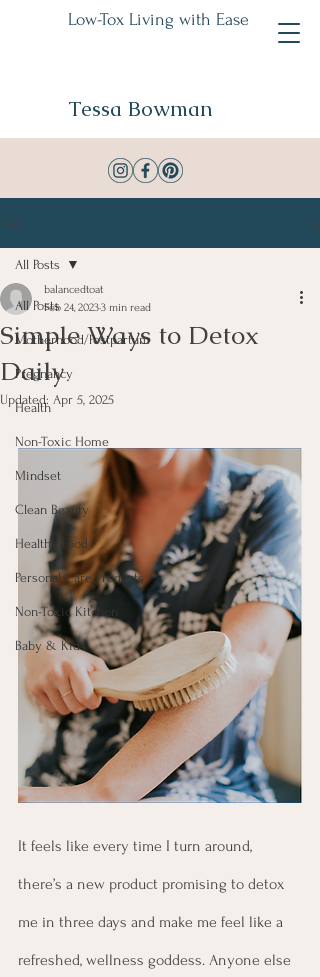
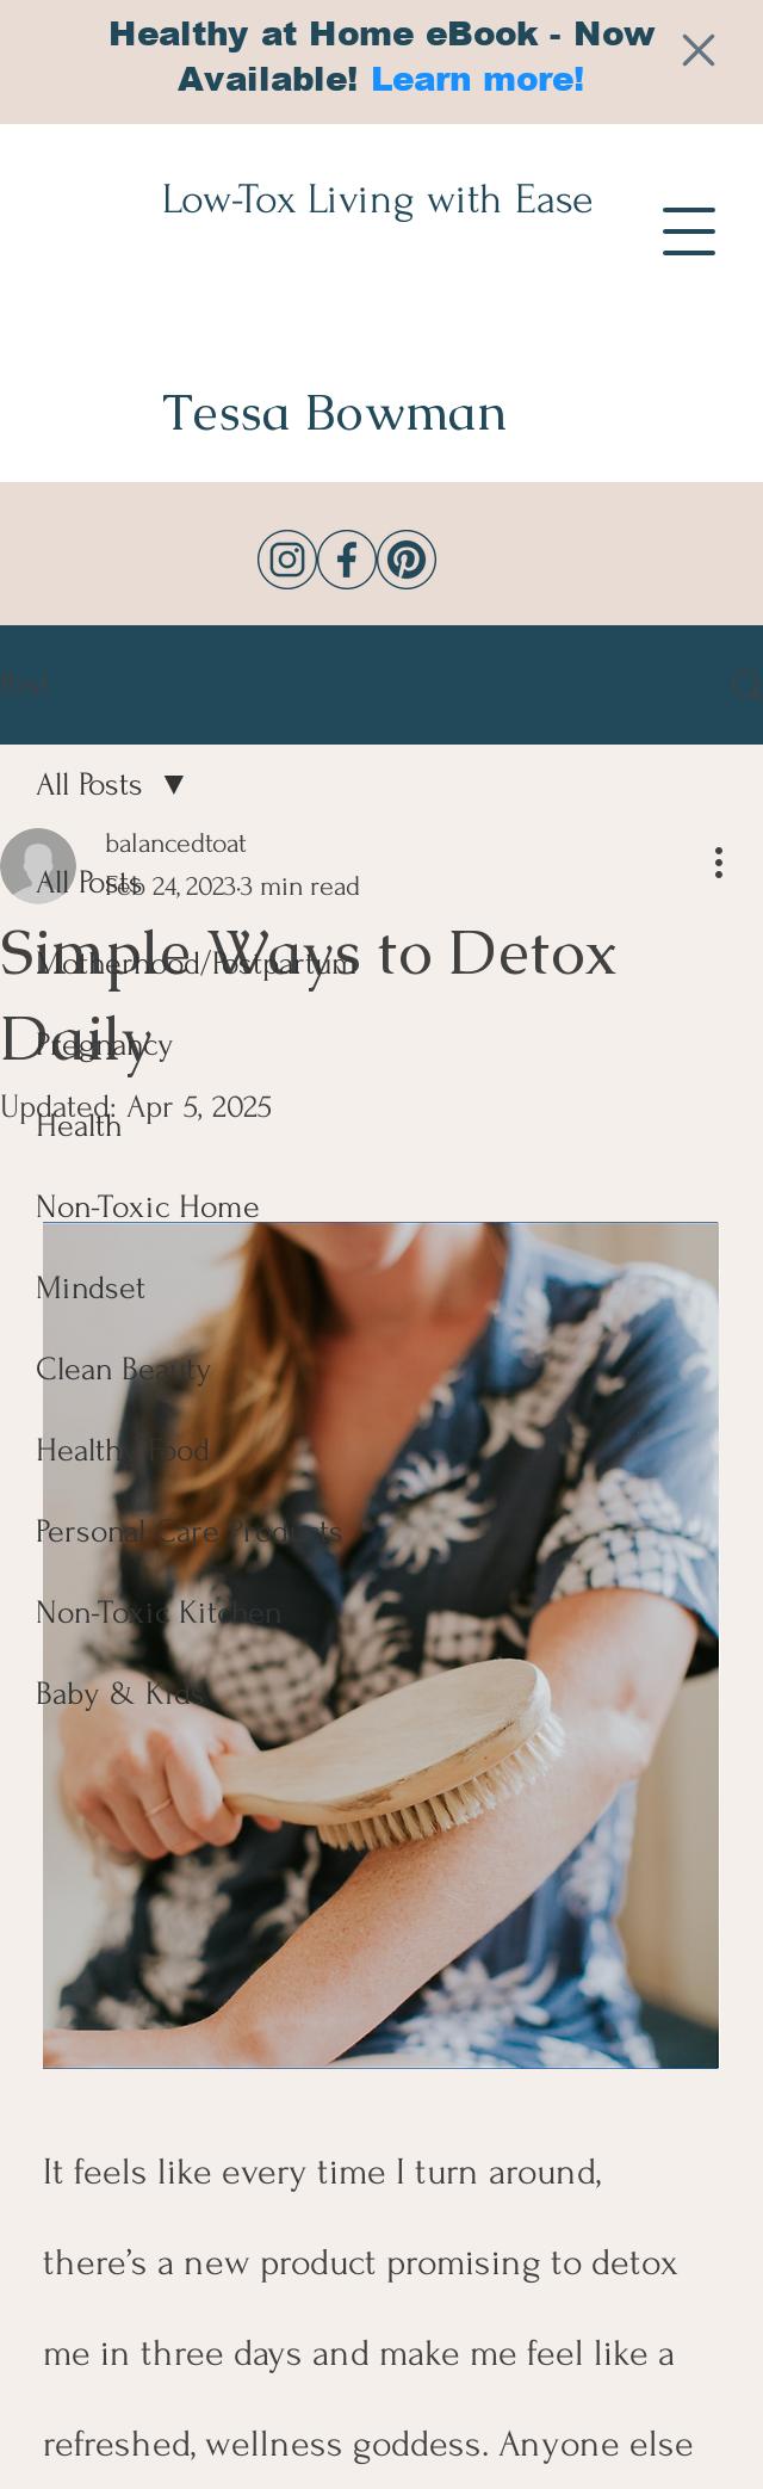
+ Healthy at Home eBook - Now
+ Available! Learn more!
